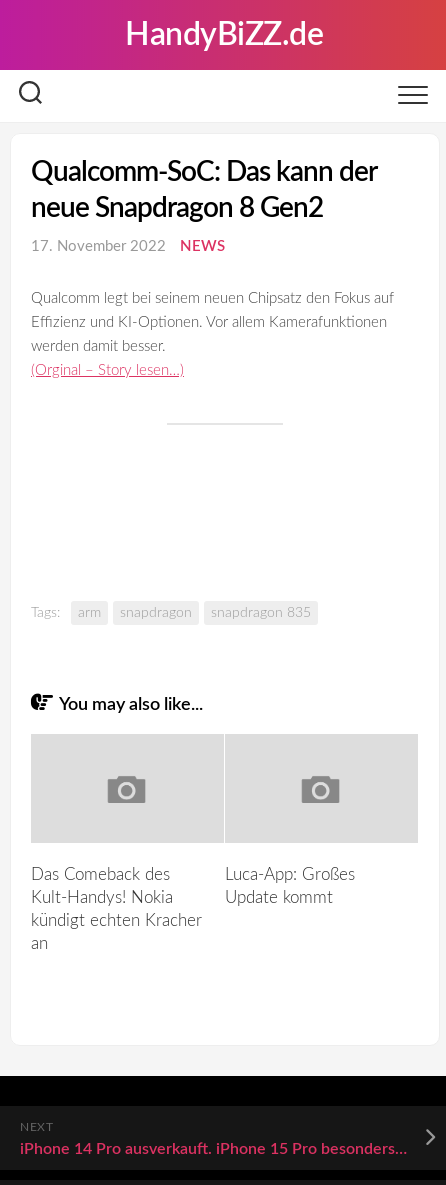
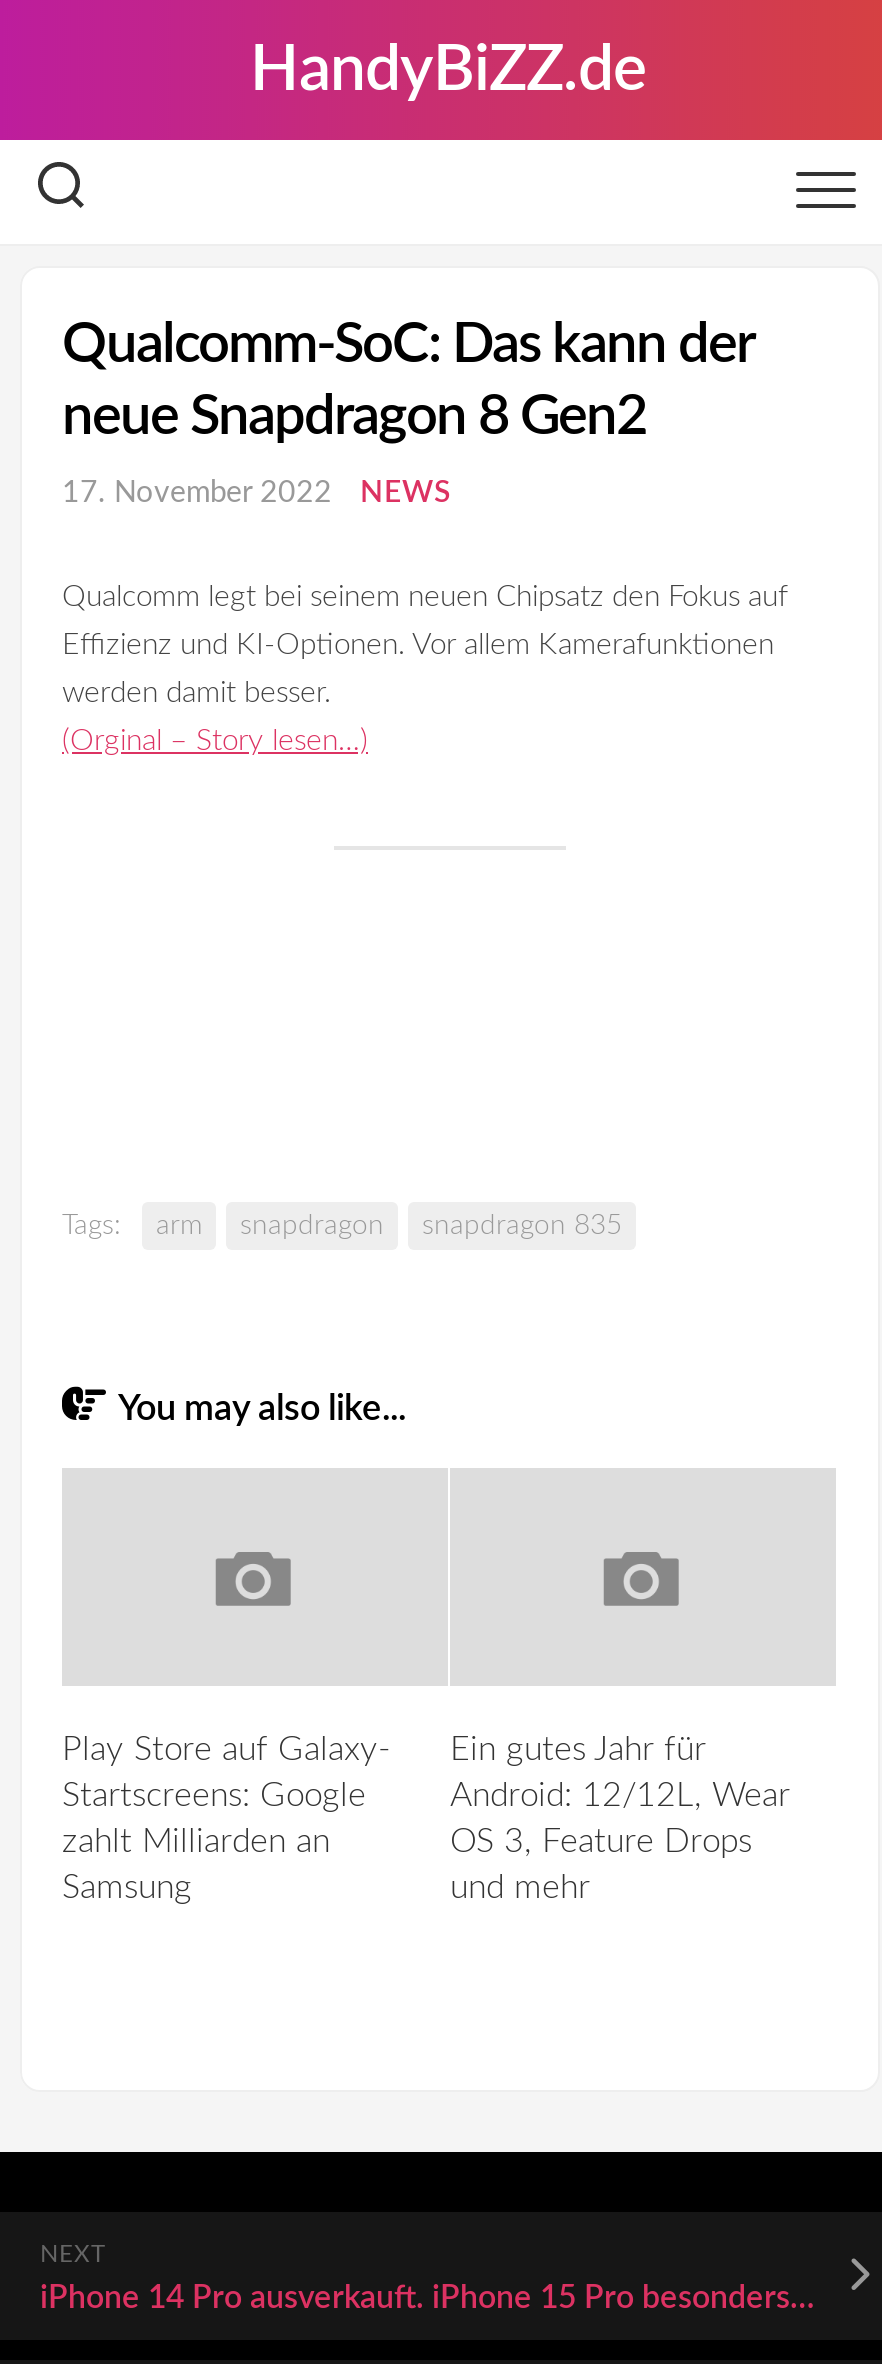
- Das Comeback des
- Kult-Handys! Nokia
- kündigt echten Kracher
- an
+ Play Store auf Galaxy-
+ Startscreens: Google
+ zahlt Milliarden an
+ Samsung

- Luca-App: Großes
- Update kommt
+ Ein gutes Jahr für
+ Android: 12/12L, Wear
+ OS 3, Feature Drops
+ und mehr
